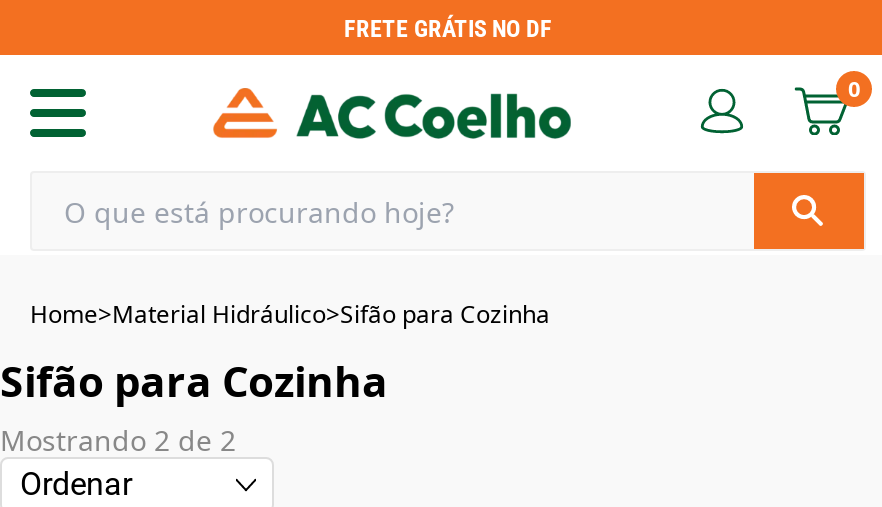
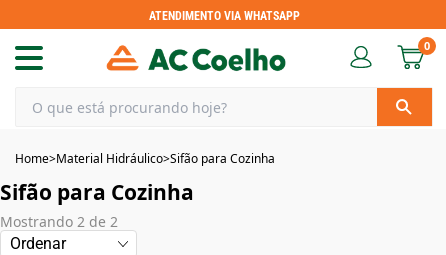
- FRETE GRÁTIS NO DF
+ ATENDIMENTO VIA WHATSAPP
